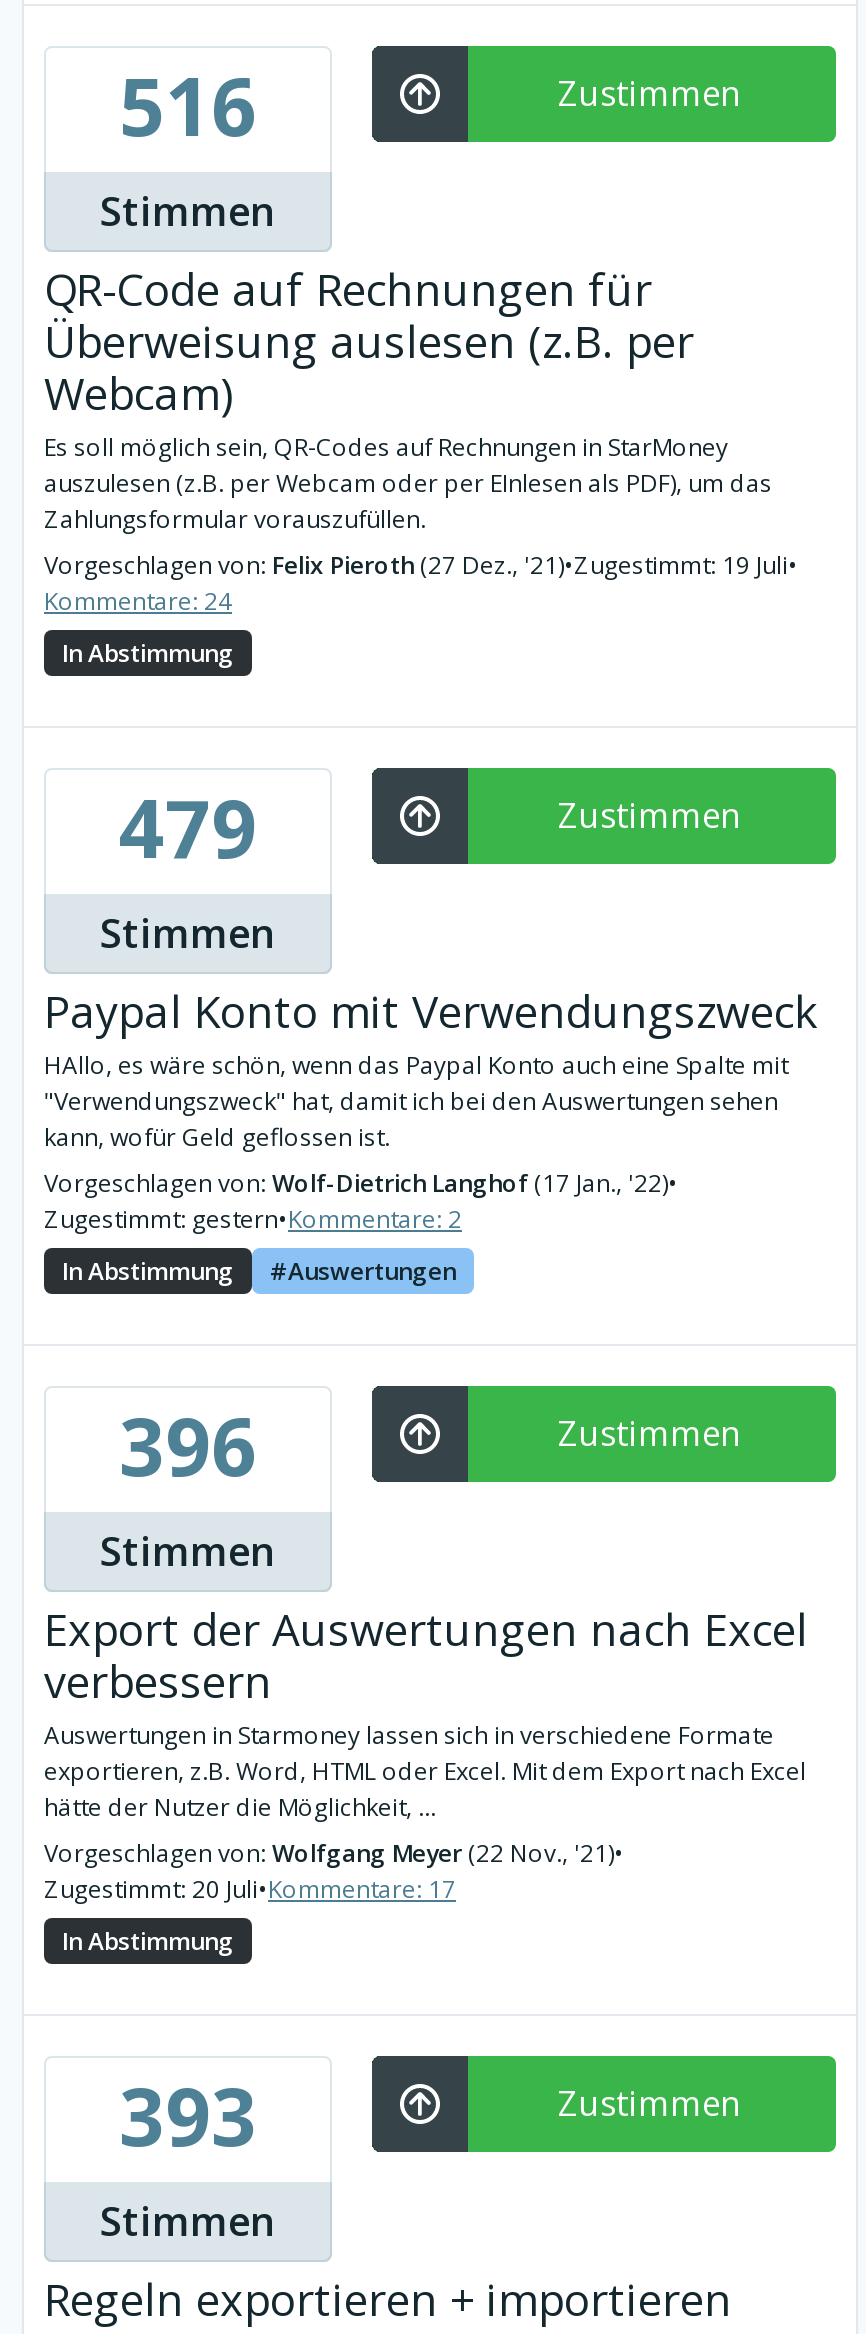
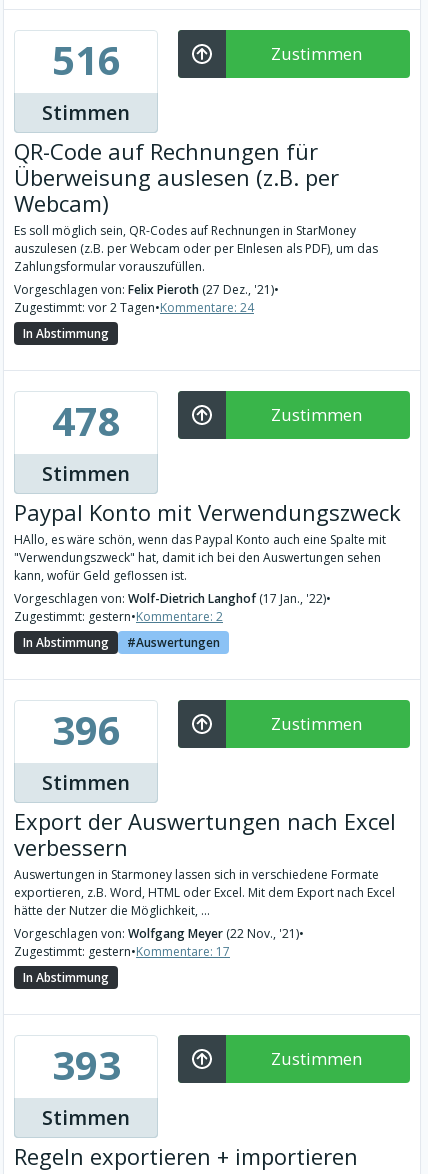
- Vorgeschlagen von: Felix Pieroth (27 Dez., '21) •Zugestimmt: 19 Juli•
- Kommentare: 24
+ Vorgeschlagen von: Felix Pieroth (27 Dez., '21) •
+ Zugestimmt: vor 2 Tagen•Kommentare: 24

- 479
+ 478

- Zugestimmt: 20 Juli•Kommentare: 17
+ Zugestimmt: gestern•Kommentare: 17
